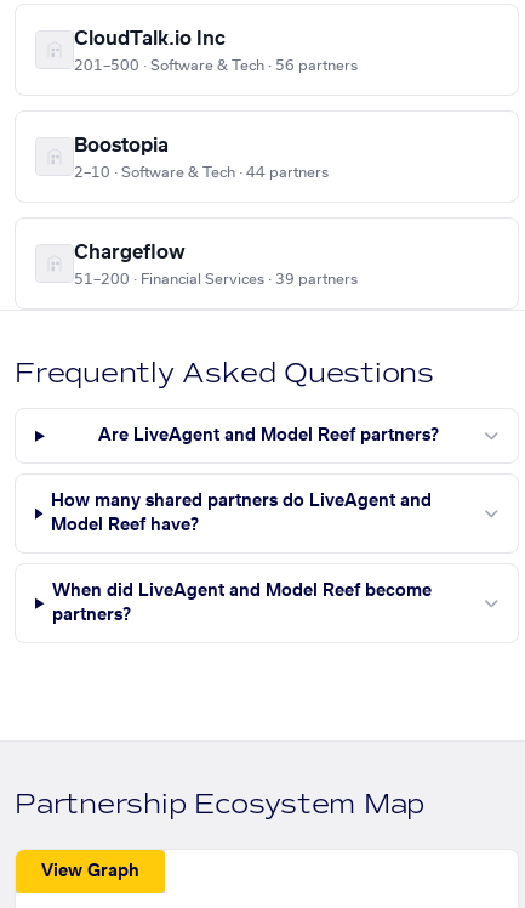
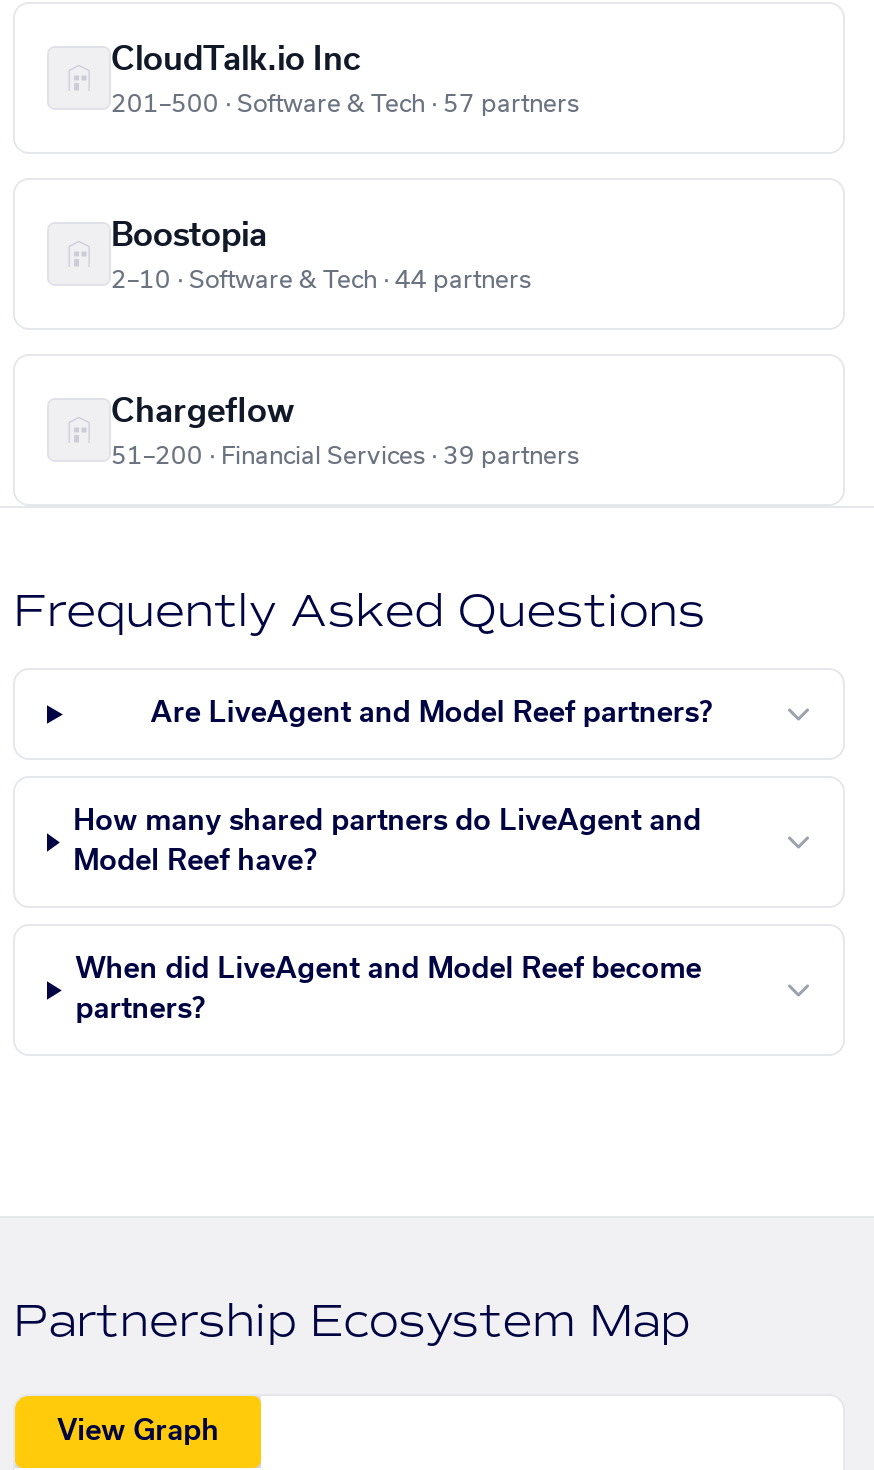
- 201–500 · Software & Tech · 56 partners
+ 201–500 · Software & Tech · 57 partners
